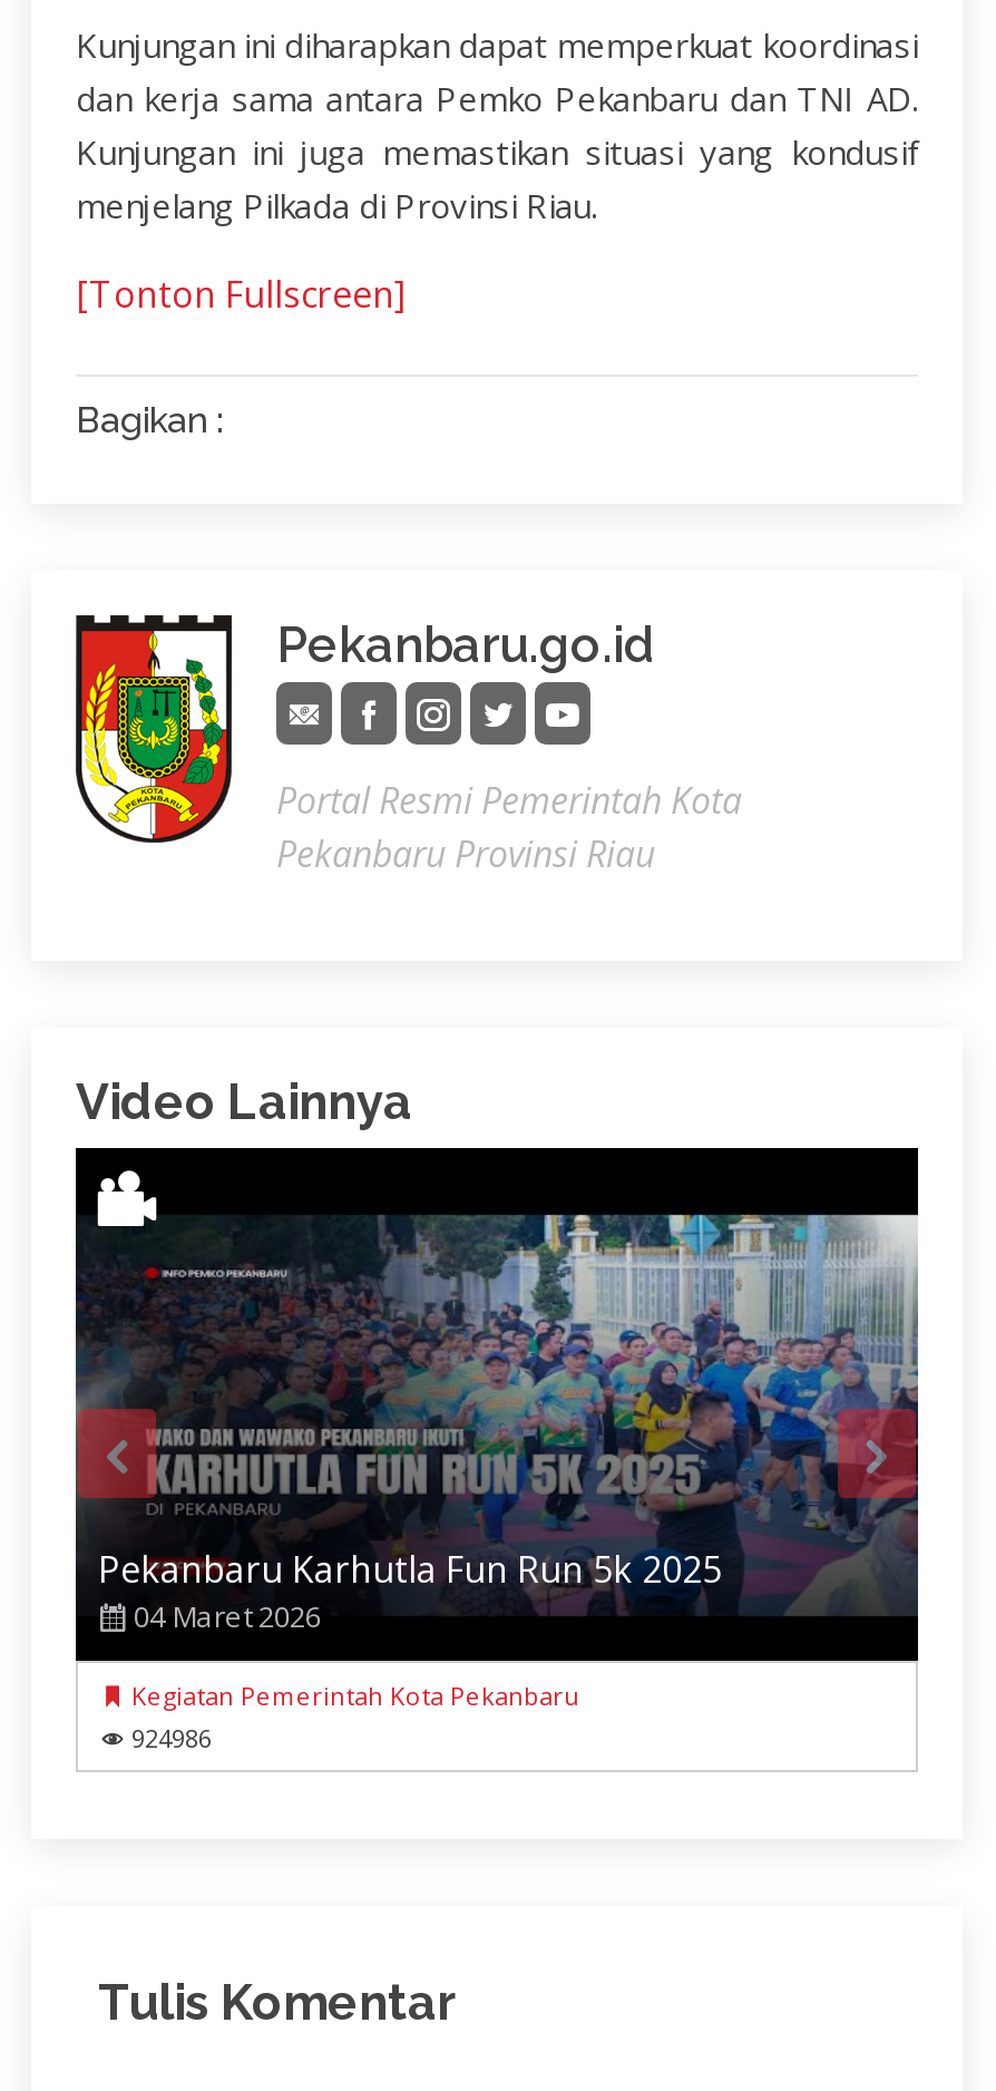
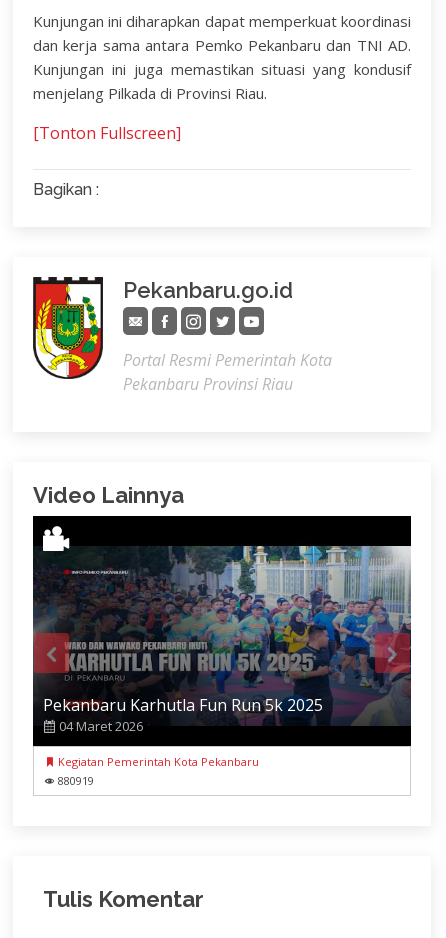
- 924986
+ 880919
